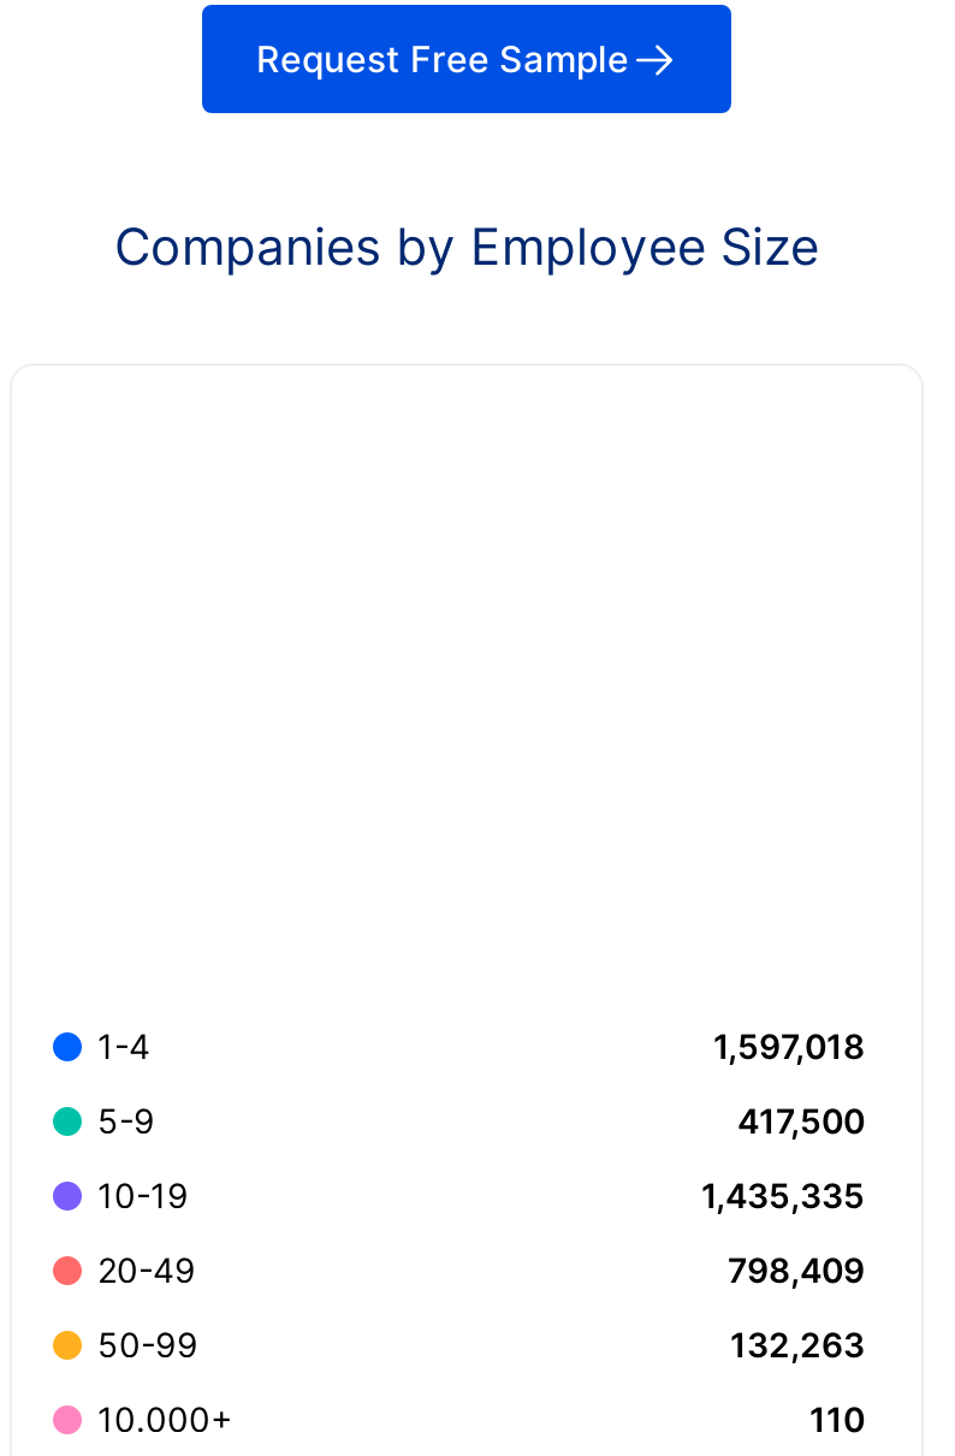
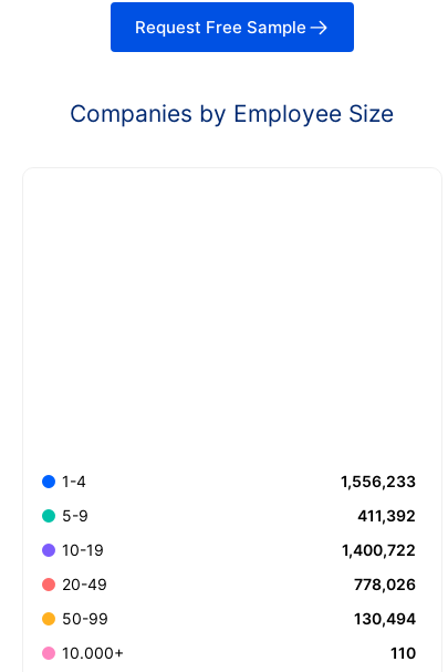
- 1,597,018
+ 1,556,233

- 417,500
+ 411,392

- 1,435,335
+ 1,400,722

- 798,409
+ 778,026

- 132,263
+ 130,494
